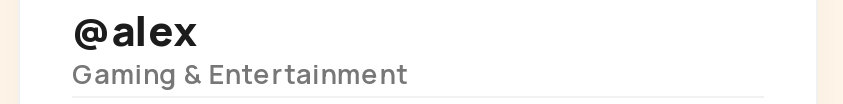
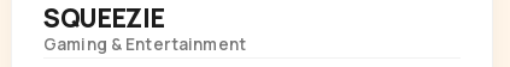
- @alex
+ SQUEEZIE
